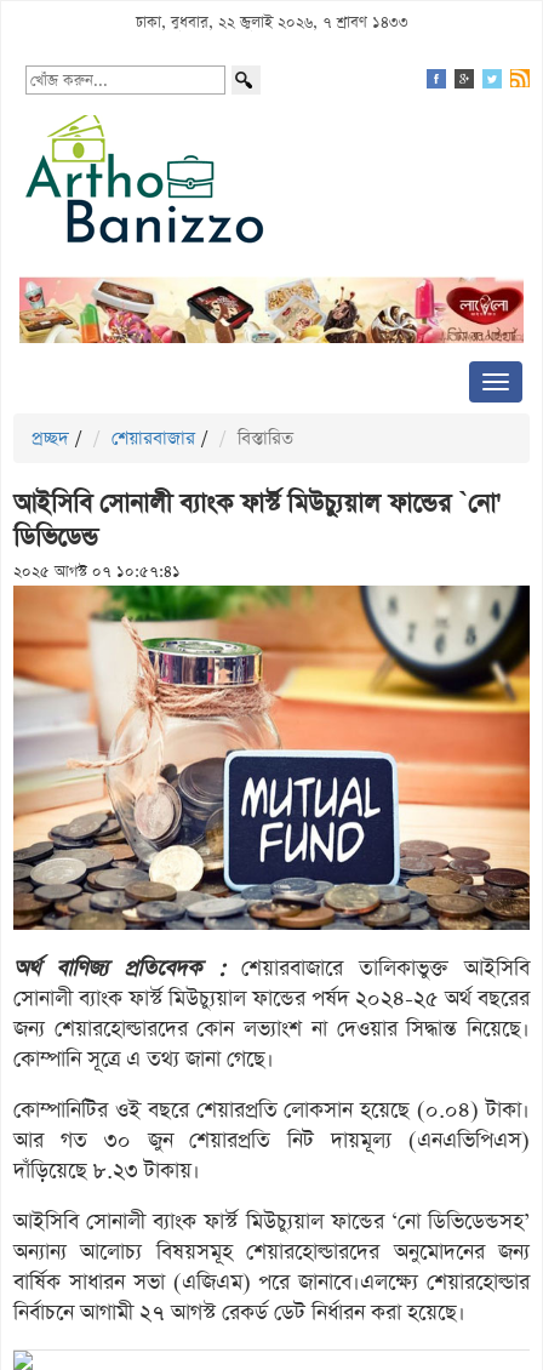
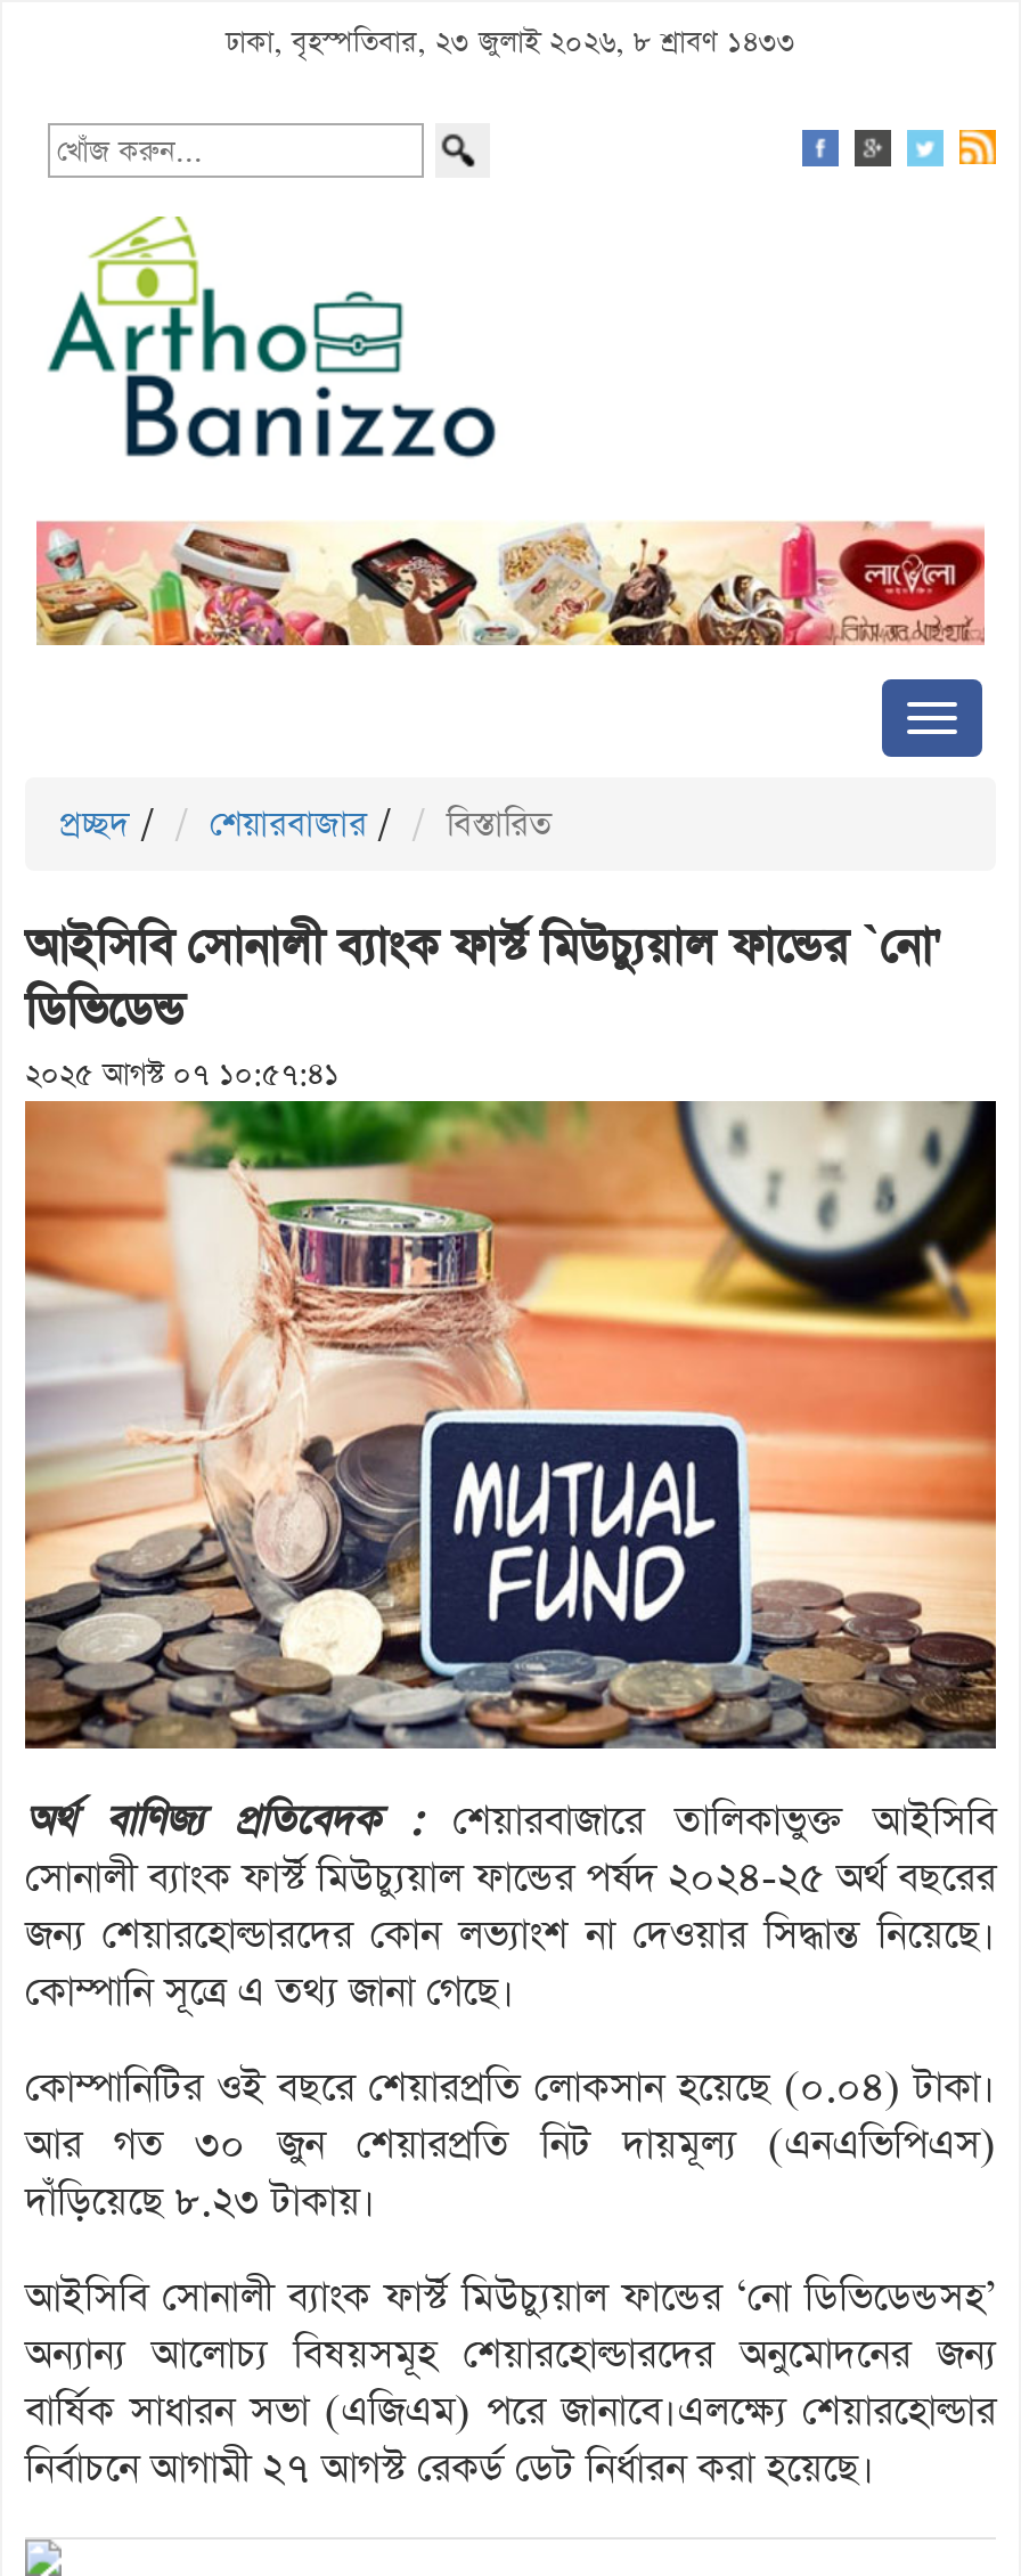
- ঢাকা, বুধবার, ২২ জুলাই ২০২৬, ৭ শ্রাবণ ১৪৩৩
+ ঢাকা, বৃহস্পতিবার, ২৩ জুলাই ২০২৬, ৮ শ্রাবণ ১৪৩৩
